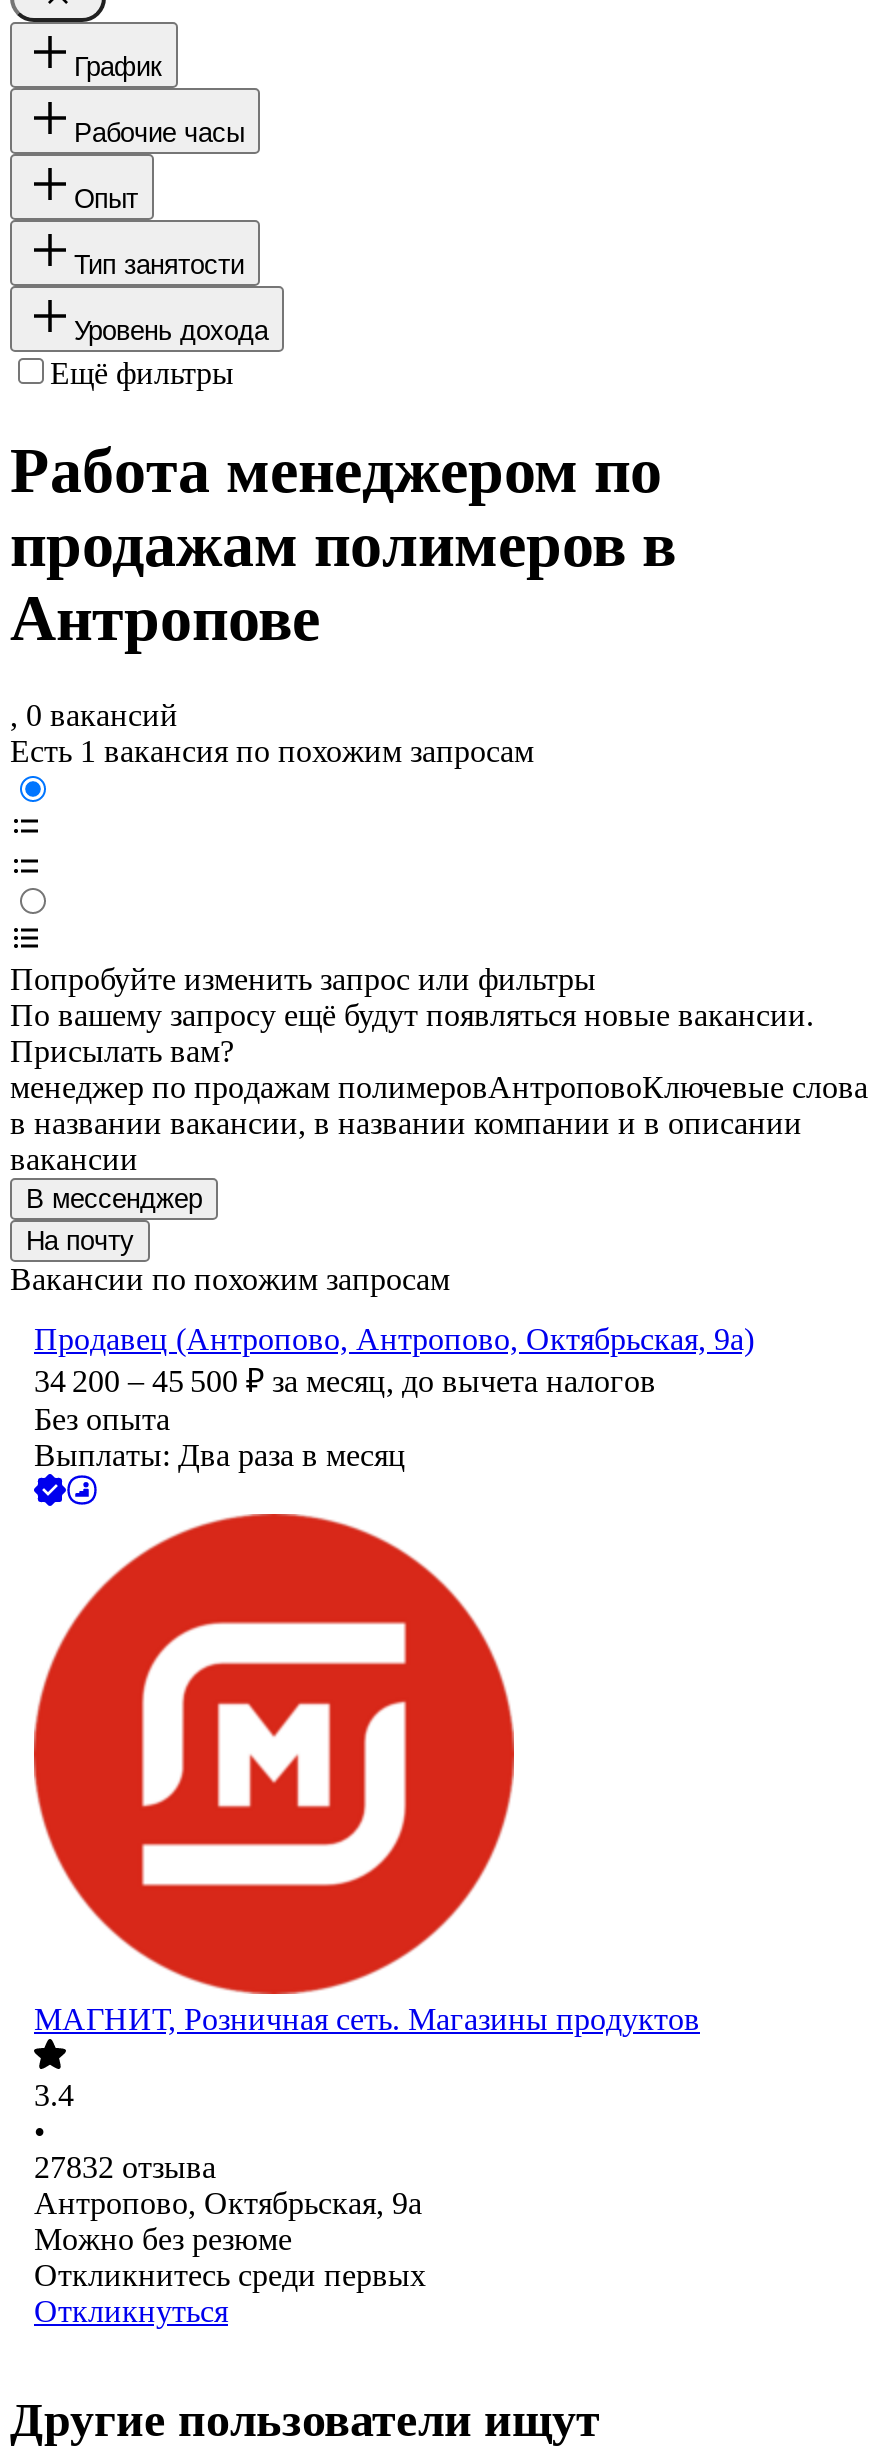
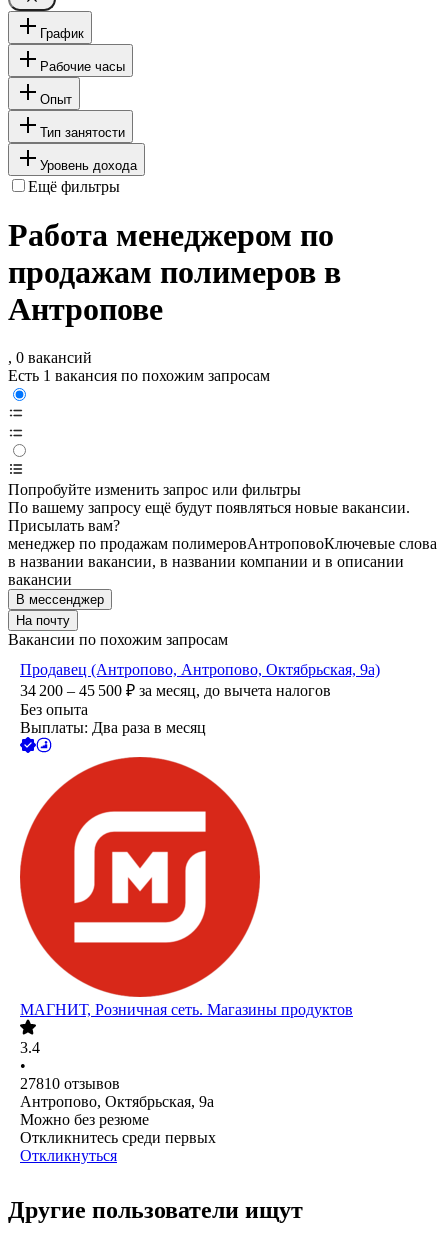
- 27832 отзыва
+ 27810 отзывов
